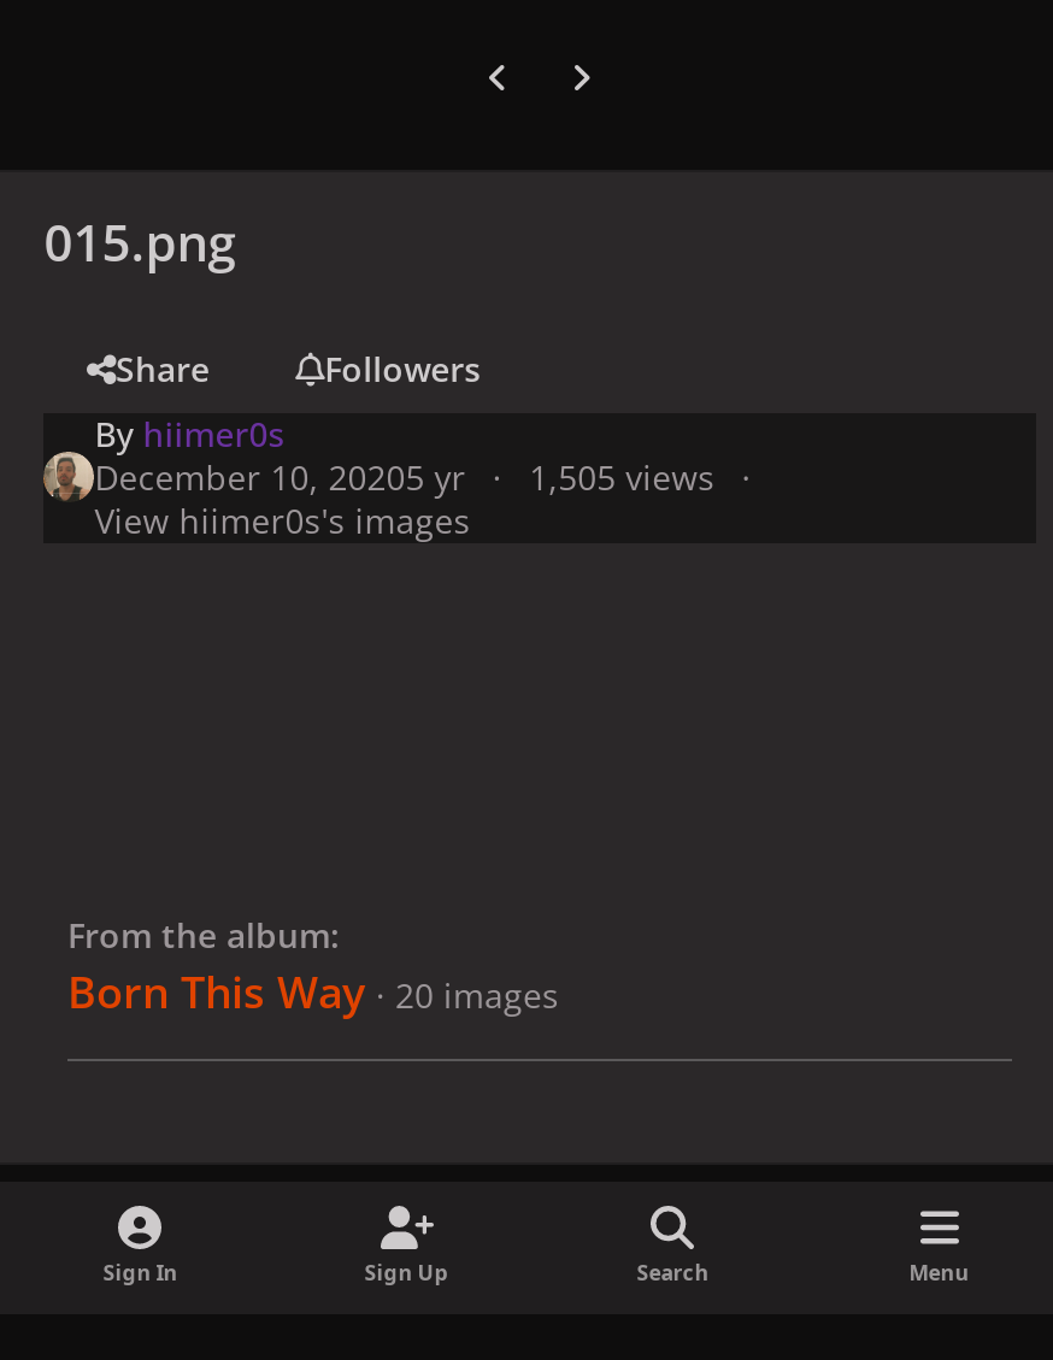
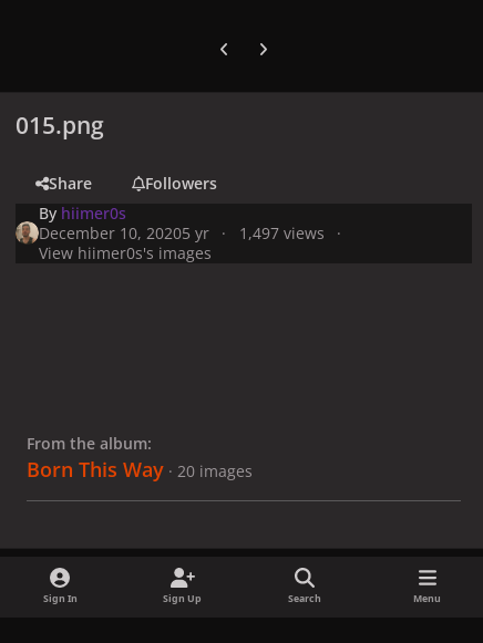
- December 10, 20205 yr 1,505 views
+ December 10, 20205 yr 1,497 views
